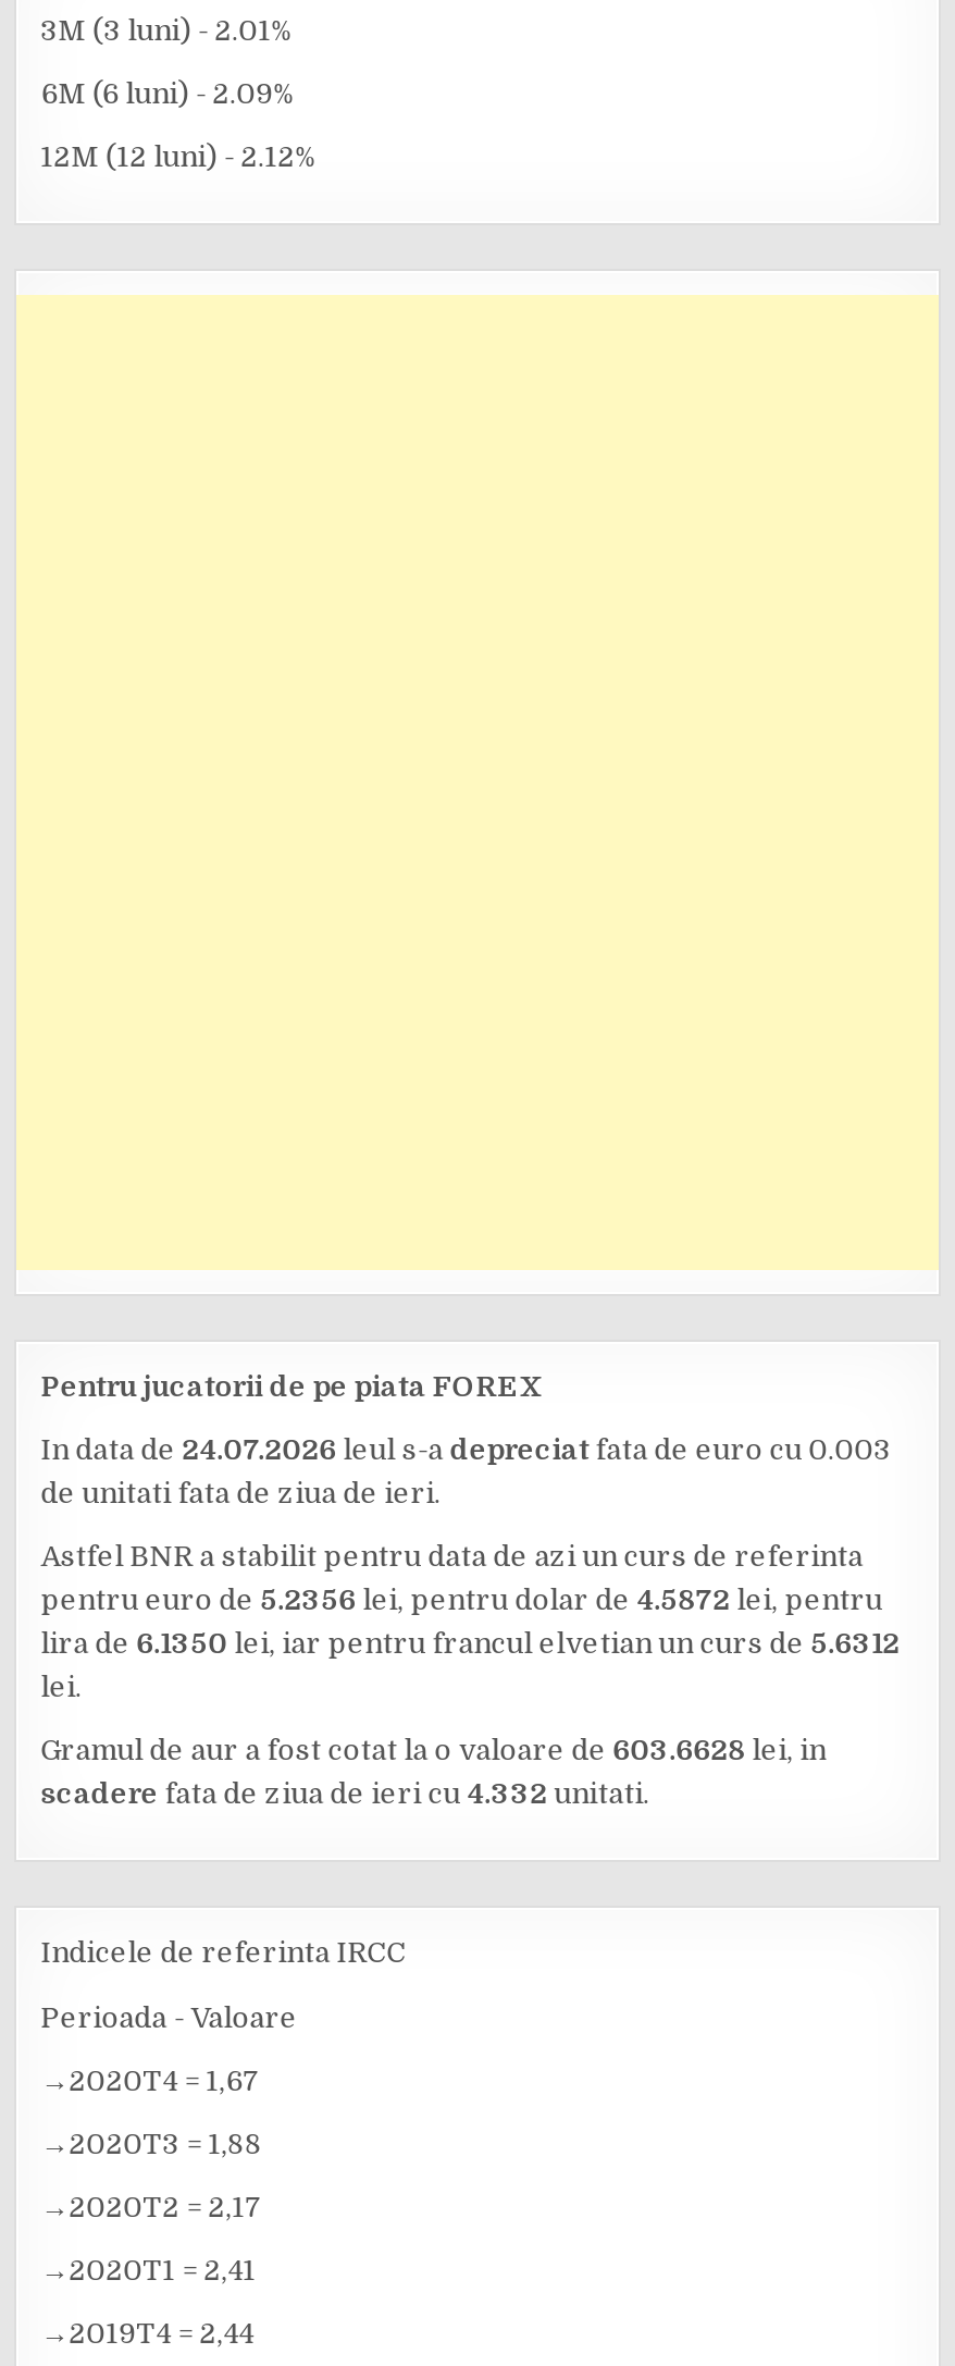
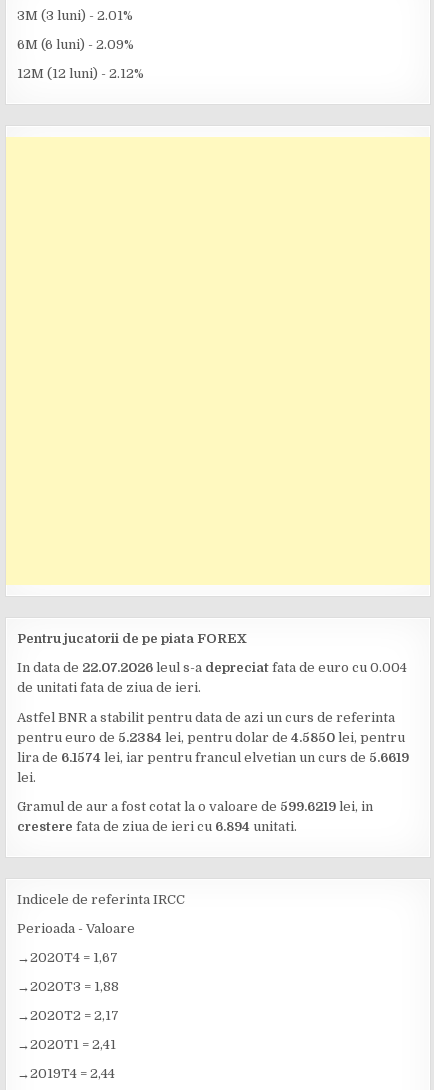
- In data de 24.07.2026 leul s-a depreciat fata de euro cu 0.003
+ In data de 22.07.2026 leul s-a depreciat fata de euro cu 0.004

- pentru euro de 5.2356 lei, pentru dolar de 4.5872 lei, pentru
+ pentru euro de 5.2384 lei, pentru dolar de 4.5850 lei, pentru

- lira de 6.1350 lei, iar pentru francul elvetian un curs de 5.6312
+ lira de 6.1574 lei, iar pentru francul elvetian un curs de 5.6619

- Gramul de aur a fost cotat la o valoare de 603.6628 lei, in
+ Gramul de aur a fost cotat la o valoare de 599.6219 lei, in

- scadere fata de ziua de ieri cu 4.332 unitati.
+ crestere fata de ziua de ieri cu 6.894 unitati.
